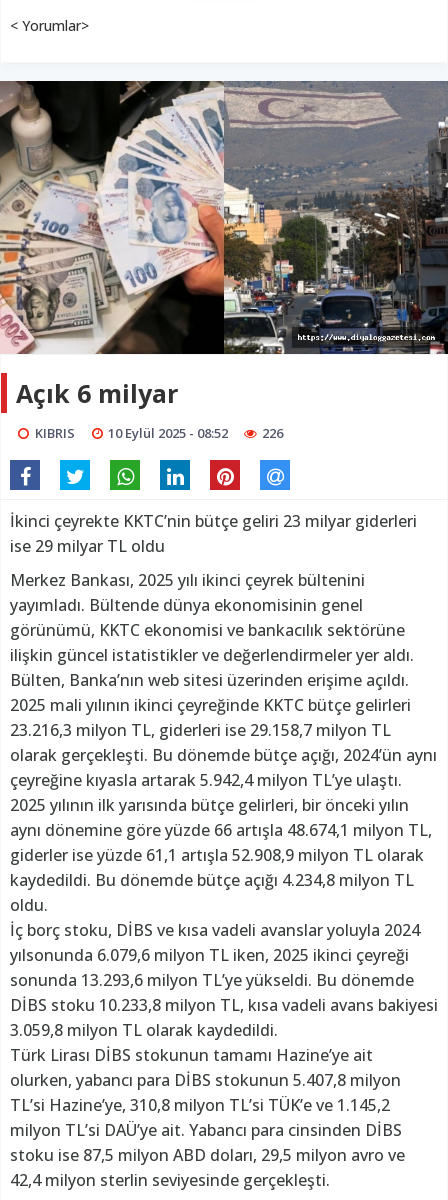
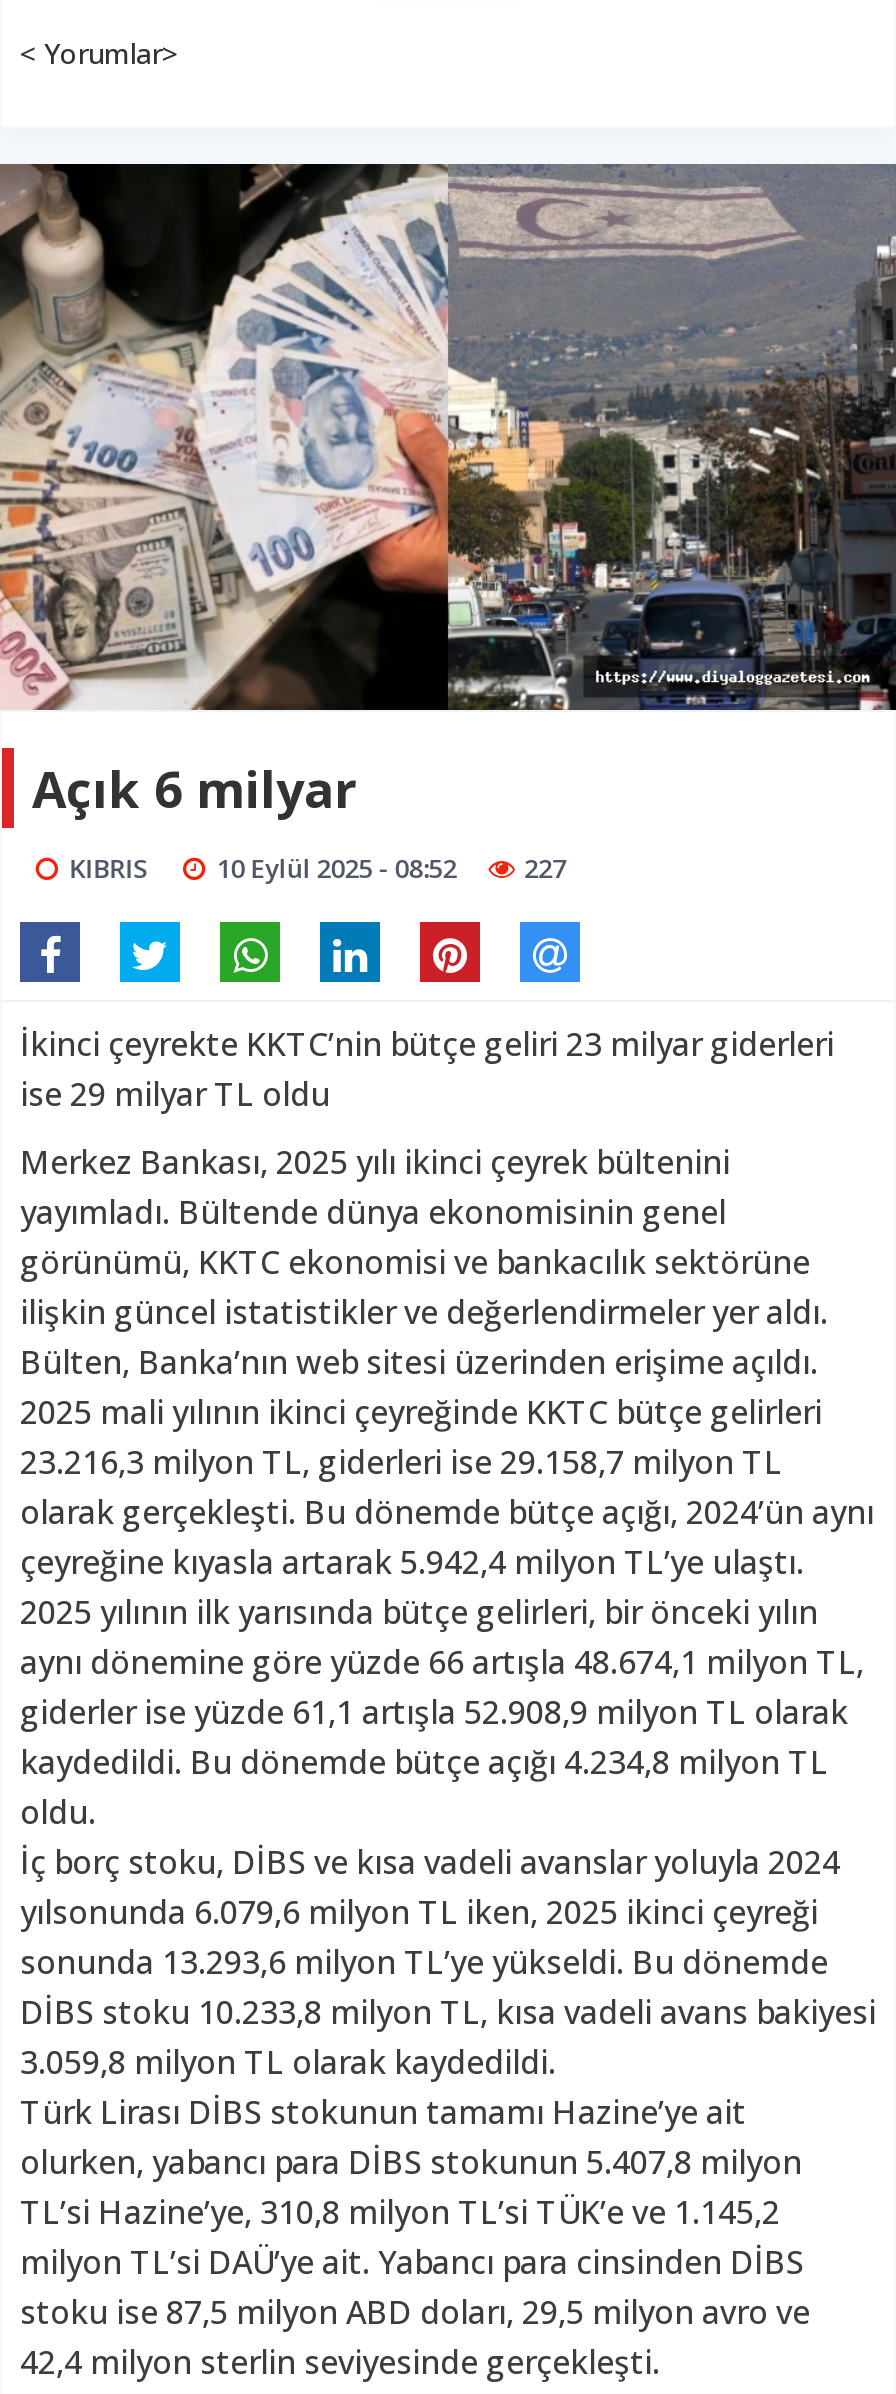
- KIBRIS 10 Eylül 2025 - 08:52 226
+ KIBRIS 10 Eylül 2025 - 08:52 227
